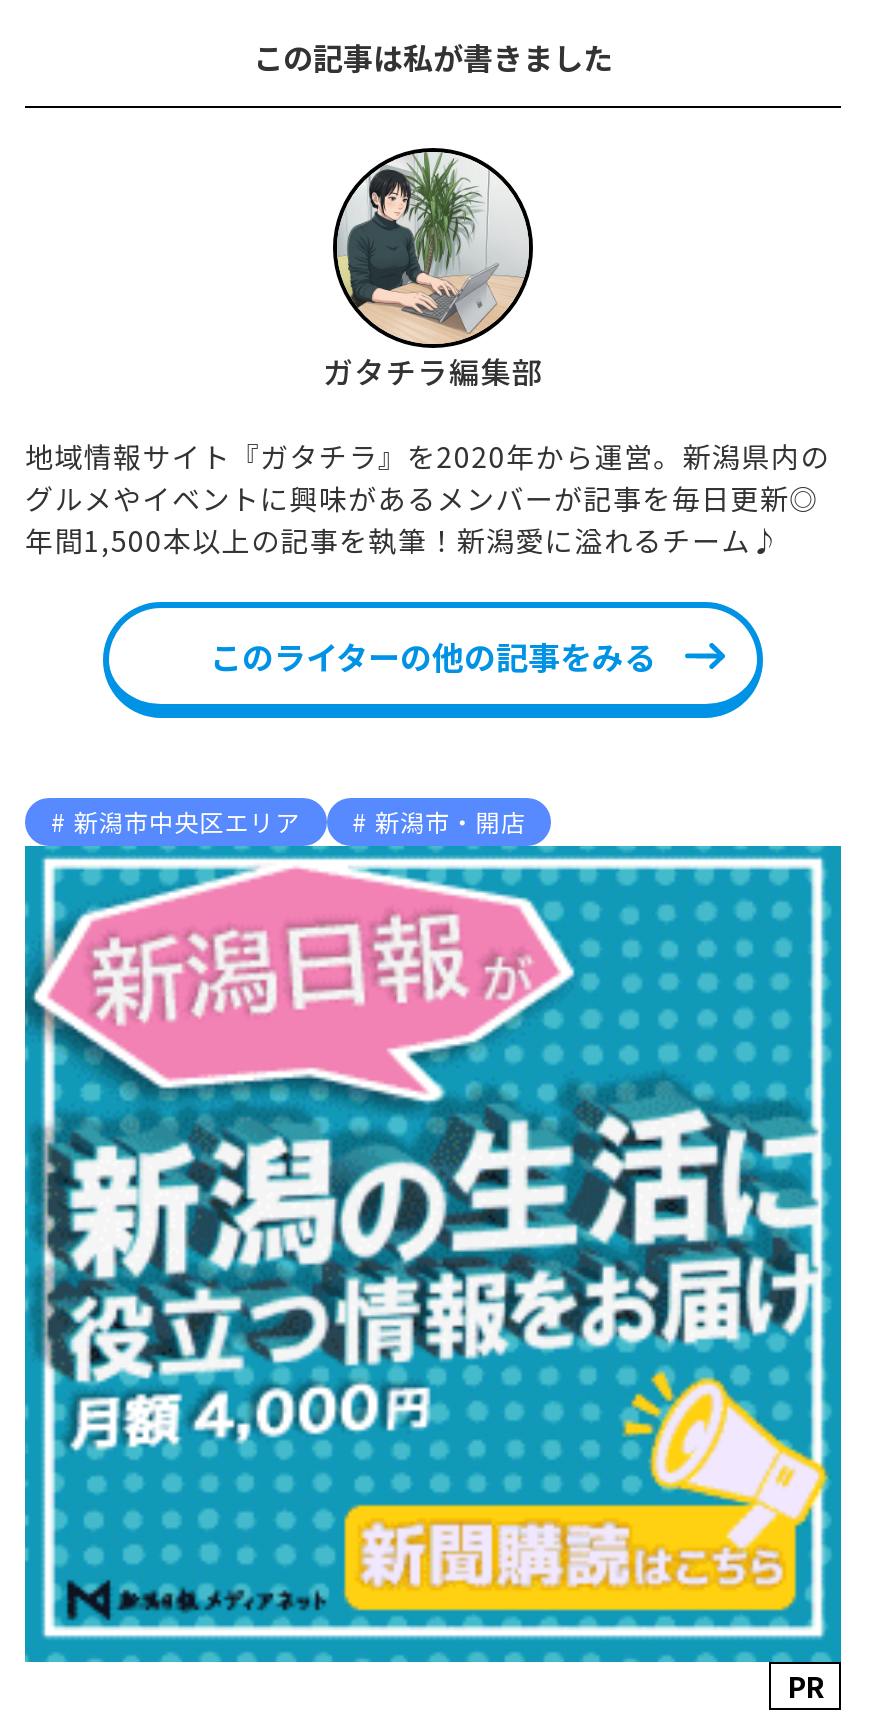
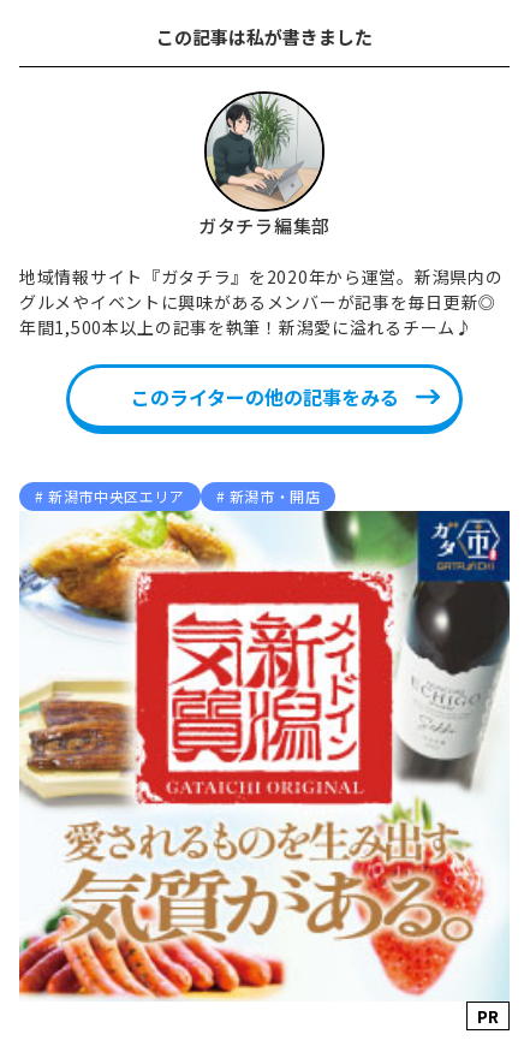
- [image]
+ [image]
